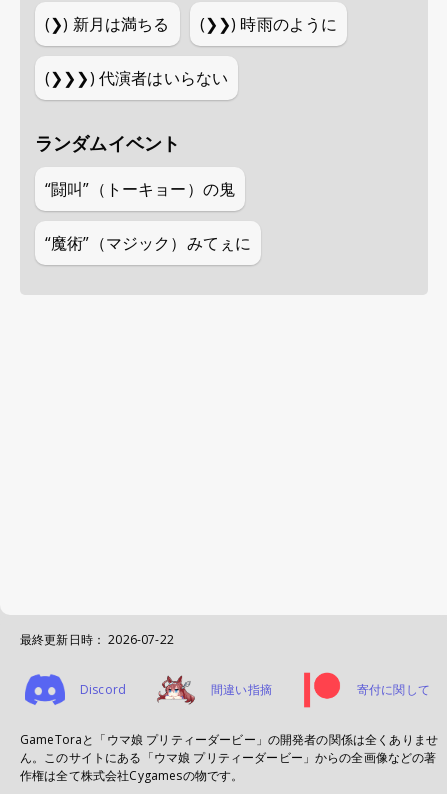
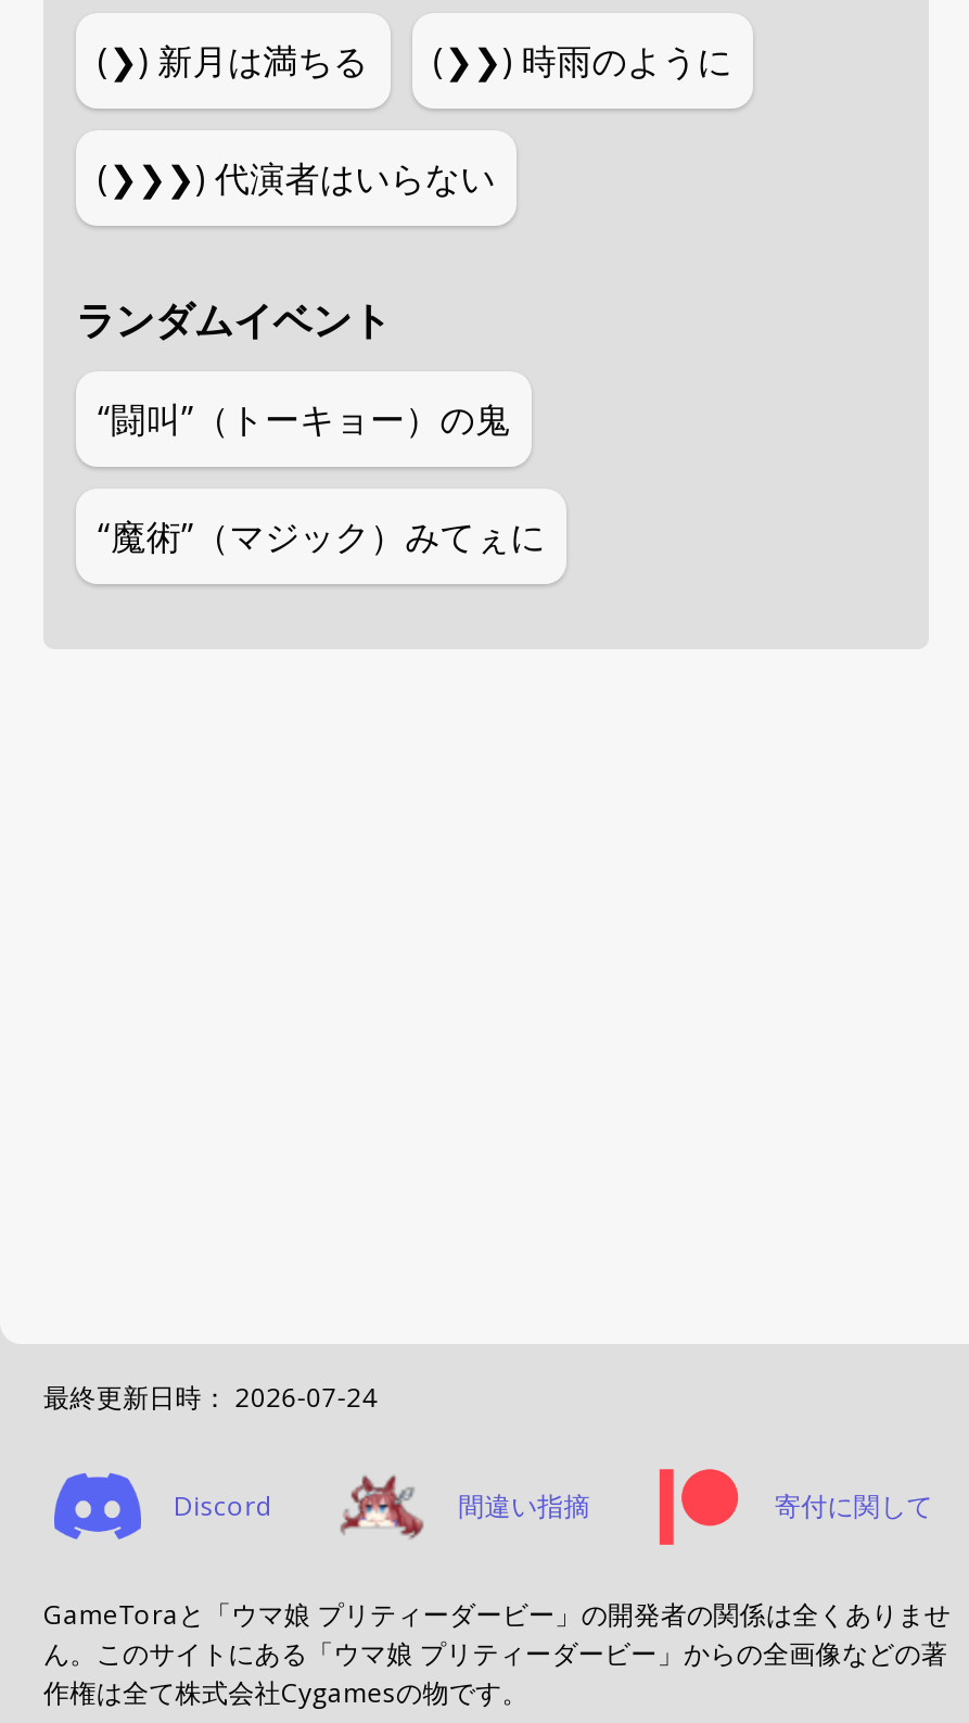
- 最終更新日時： 2026-07-22
+ 最終更新日時： 2026-07-24
